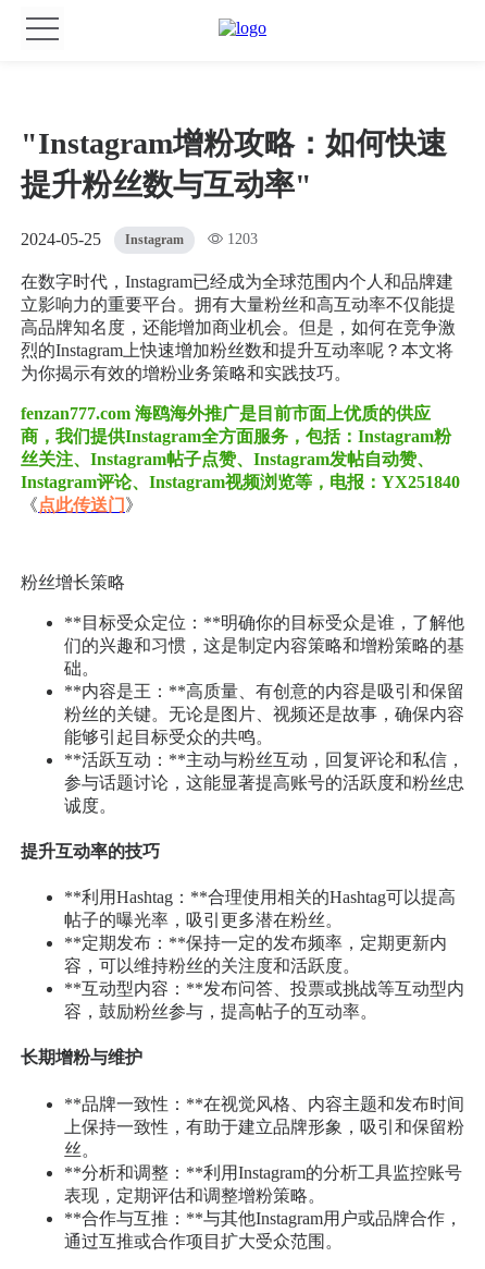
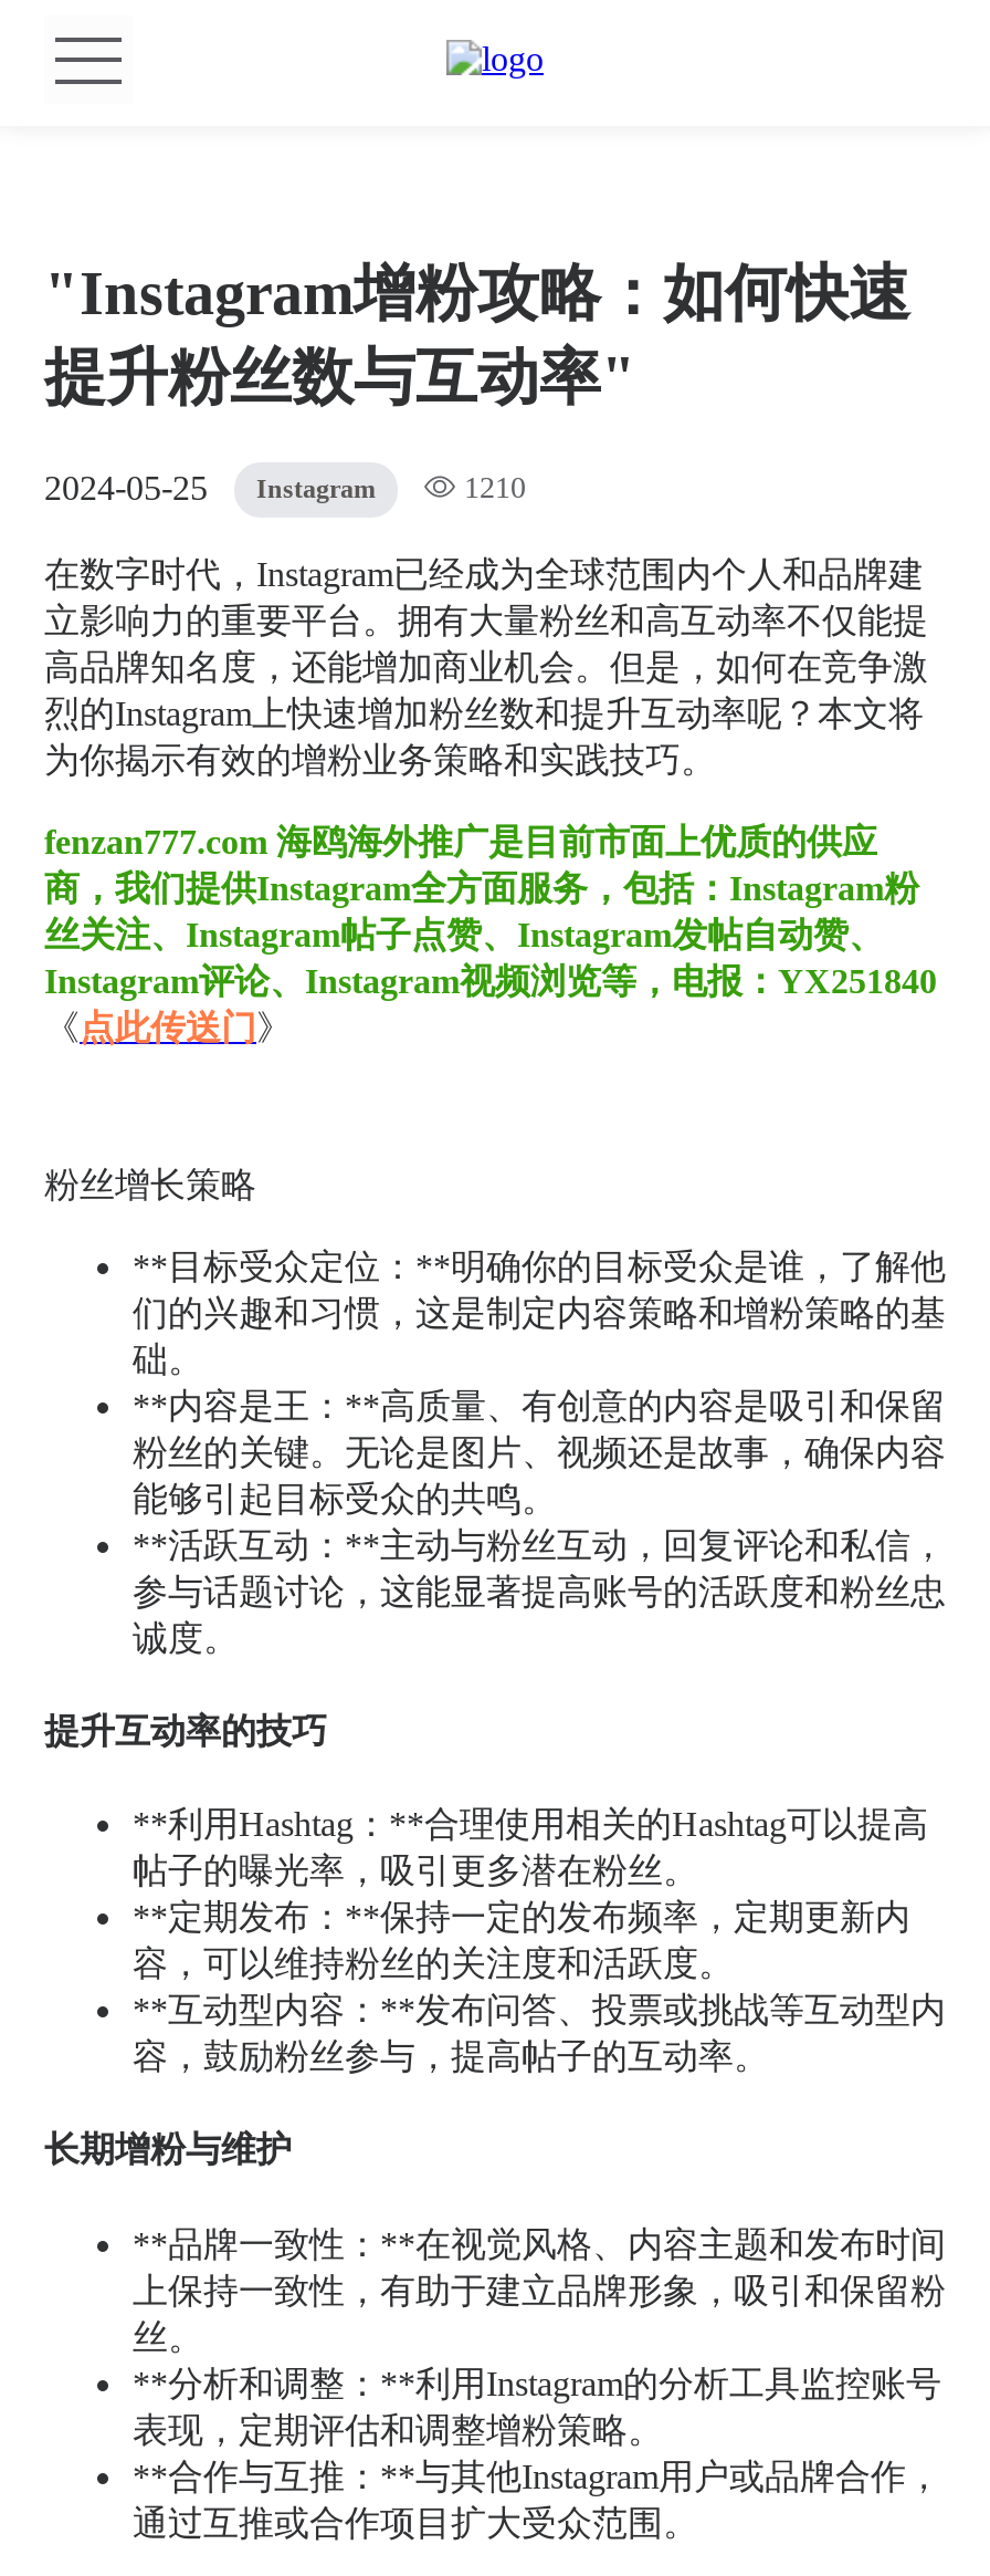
- 1203
+ 1210
